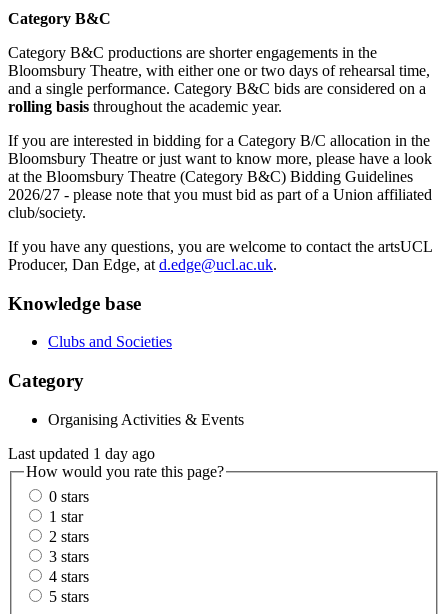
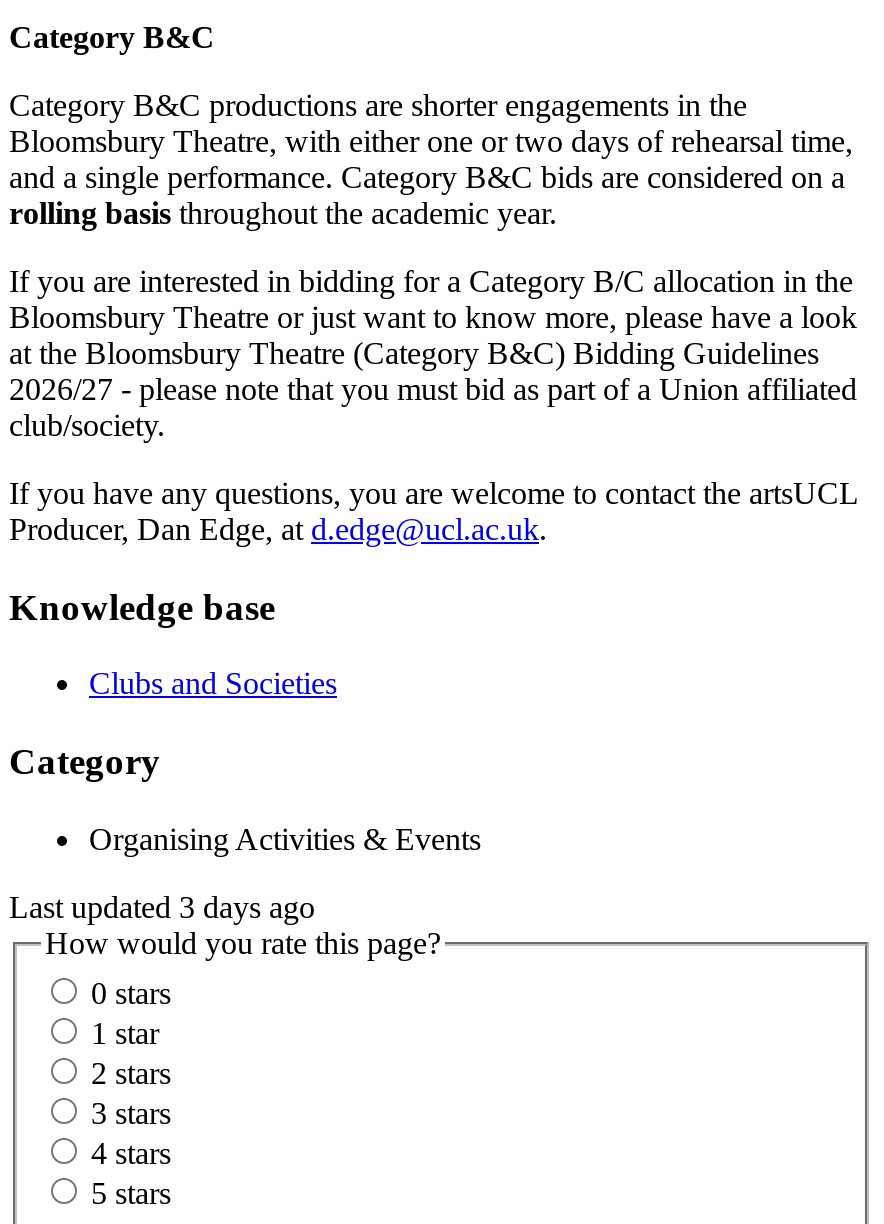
- Last updated 1 day ago
+ Last updated 3 days ago
